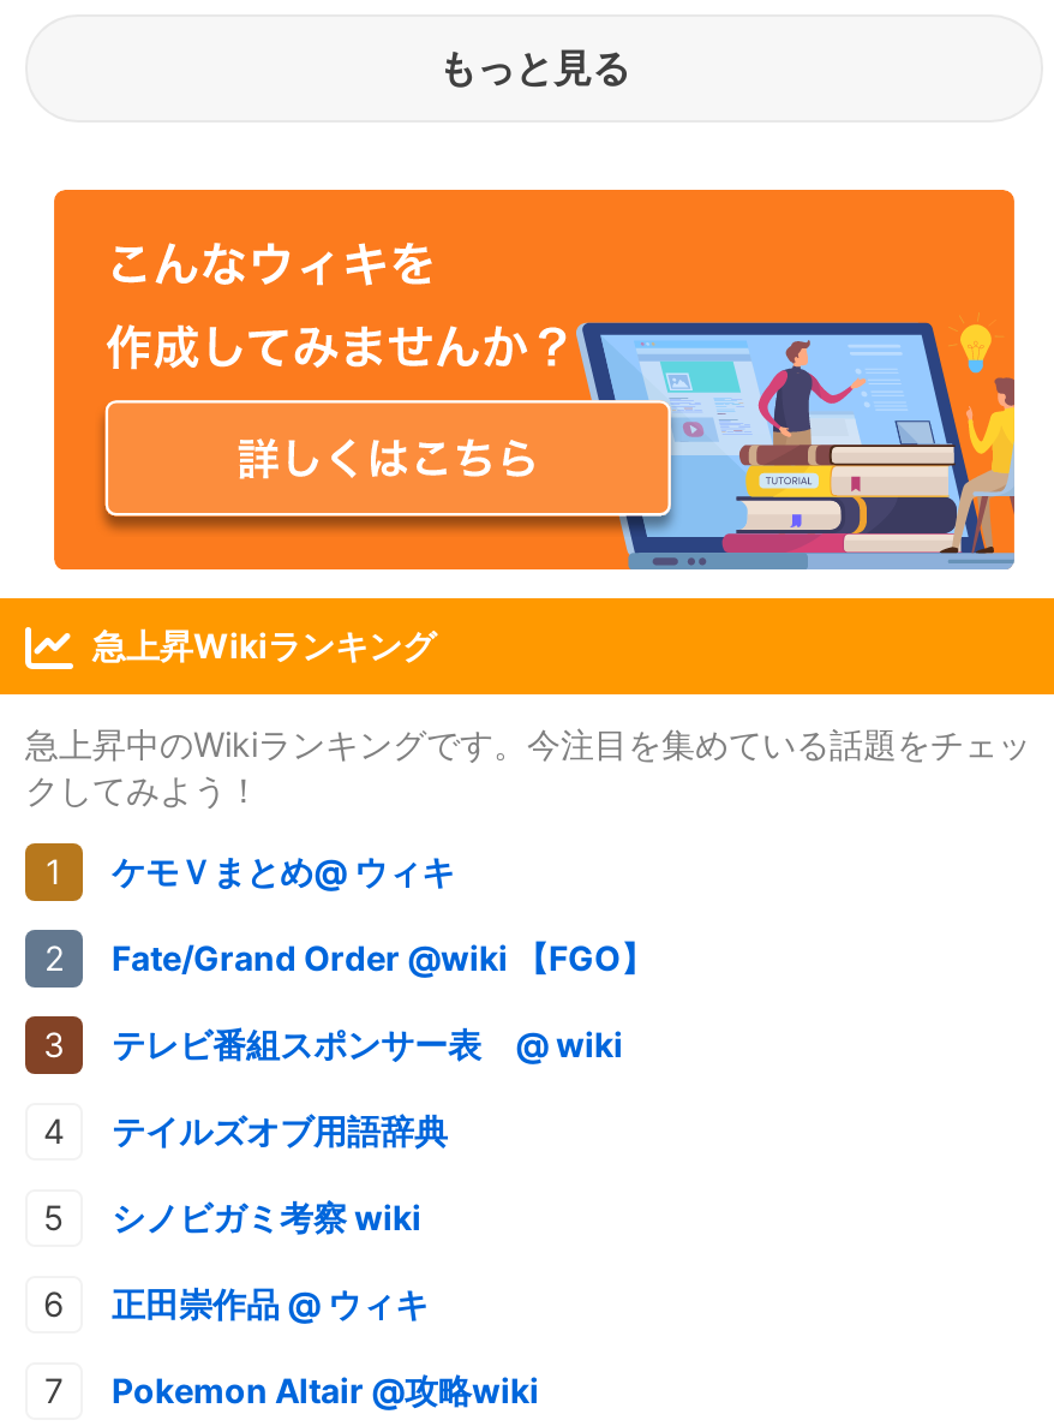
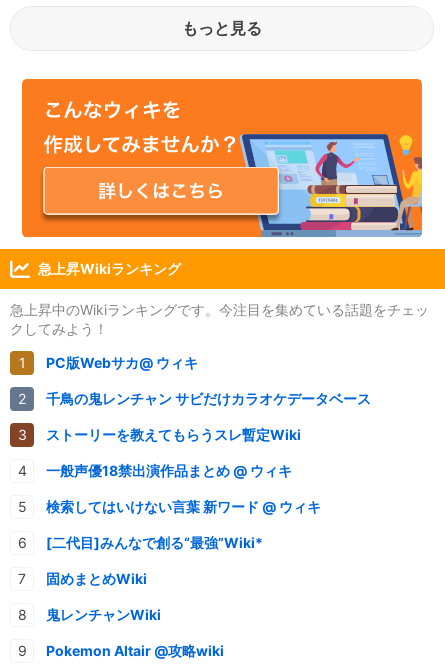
- ケモＶまとめ@ ウィキ
- Fate/Grand Order @wiki 【FGO】
- テレビ番組スポンサー表 @ wiki
- テイルズオブ用語辞典
- シノビガミ考察 wiki
- 正田崇作品 @ ウィキ
+ PC版Webサカ@ ウィキ
+ 千鳥の鬼レンチャン サビだけカラオケデータベース
+ ストーリーを教えてもらうスレ暫定Wiki
+ 一般声優18禁出演作品まとめ @ ウィキ
+ 検索してはいけない言葉 新ワード @ ウィキ
+ [二代目]みんなで創る“最強”Wiki*
+ 固めまとめWiki
+ 鬼レンチャンWiki
